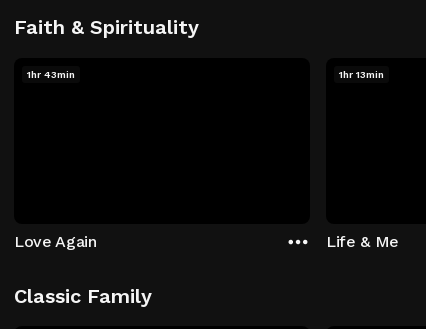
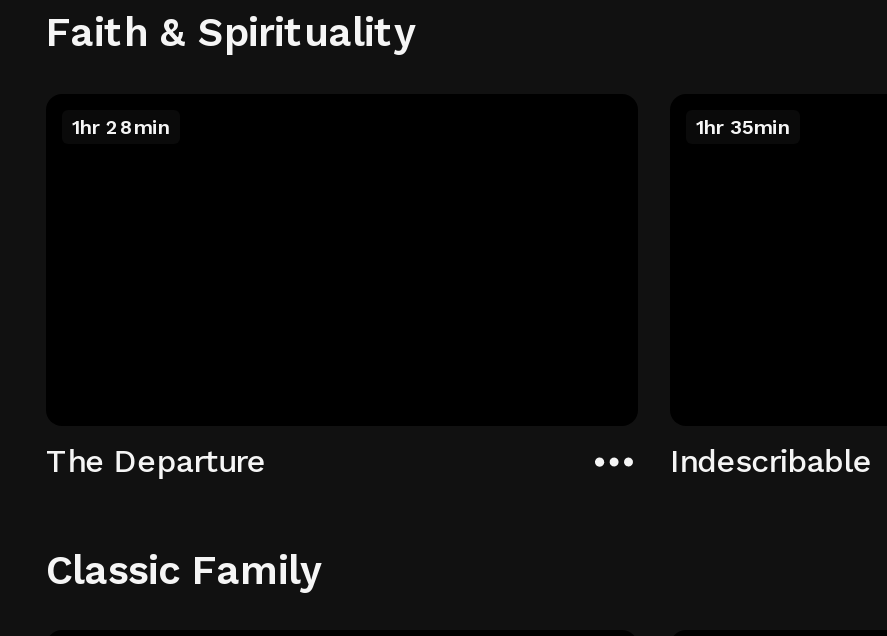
- 1hr 43min
+ 1hr 28min

- 1hr 13min
+ 1hr 35min

- Love Again
+ The Departure

- Life & Me
+ Indescribable
